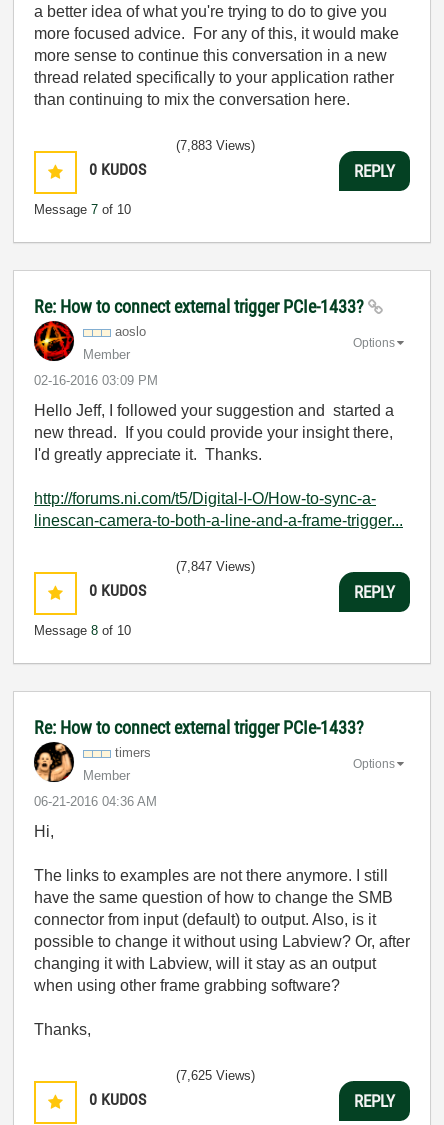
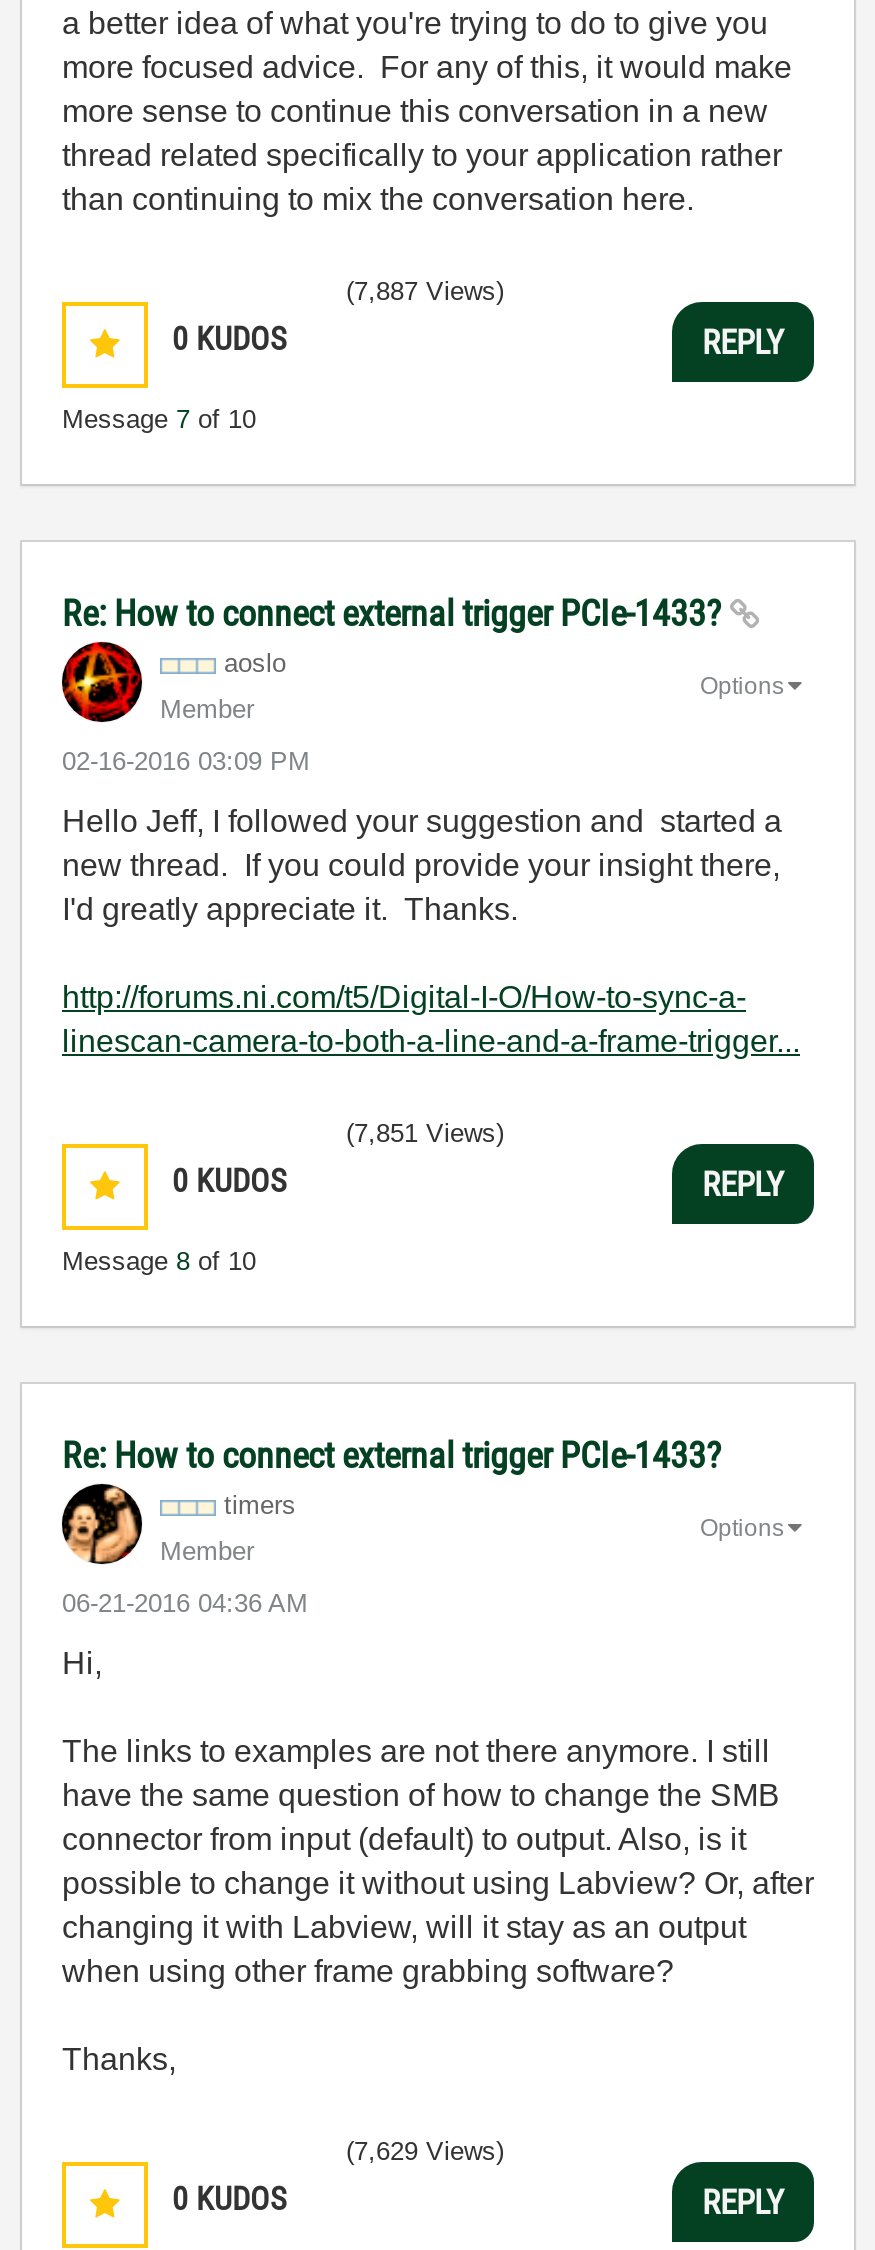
- (7,883 Views)
+ (7,887 Views)

- (7,847 Views)
+ (7,851 Views)

- (7,625 Views)
+ (7,629 Views)
